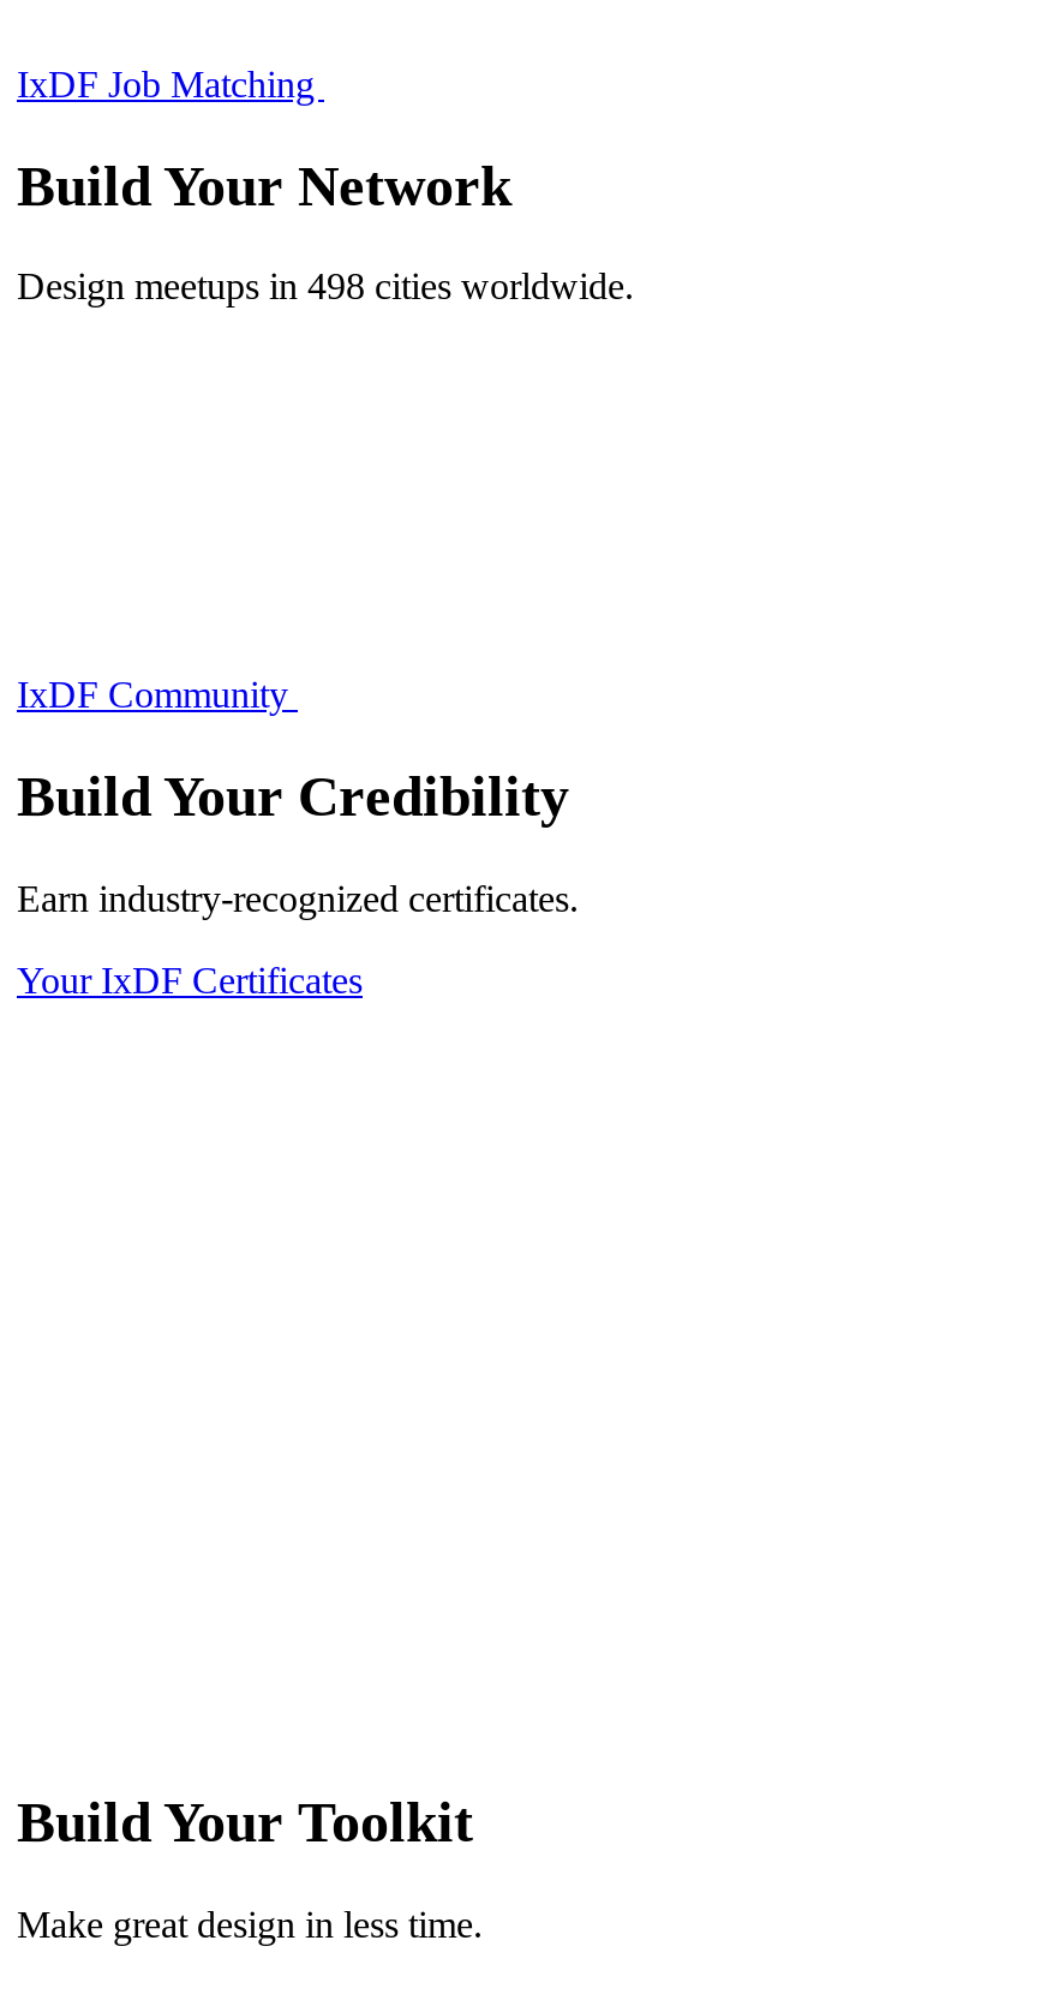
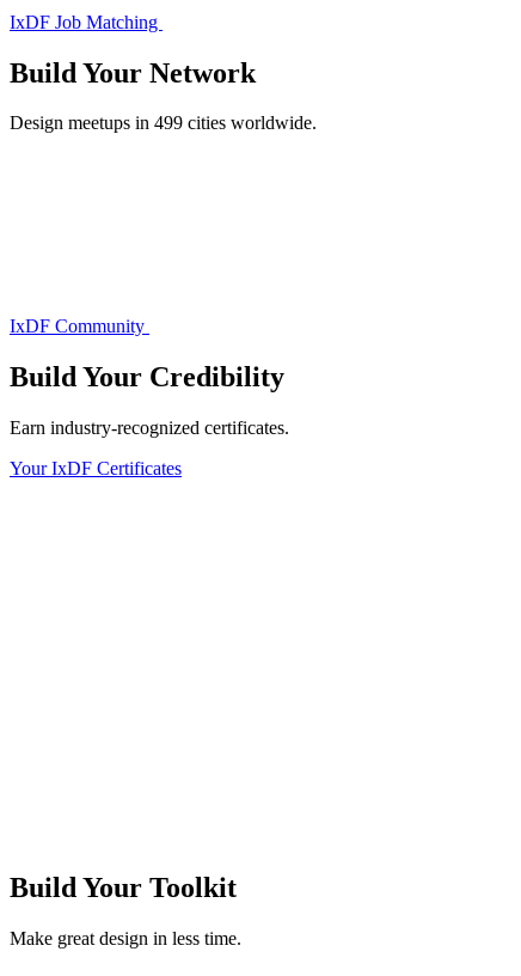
- Design meetups in 498 cities worldwide.
+ Design meetups in 499 cities worldwide.
